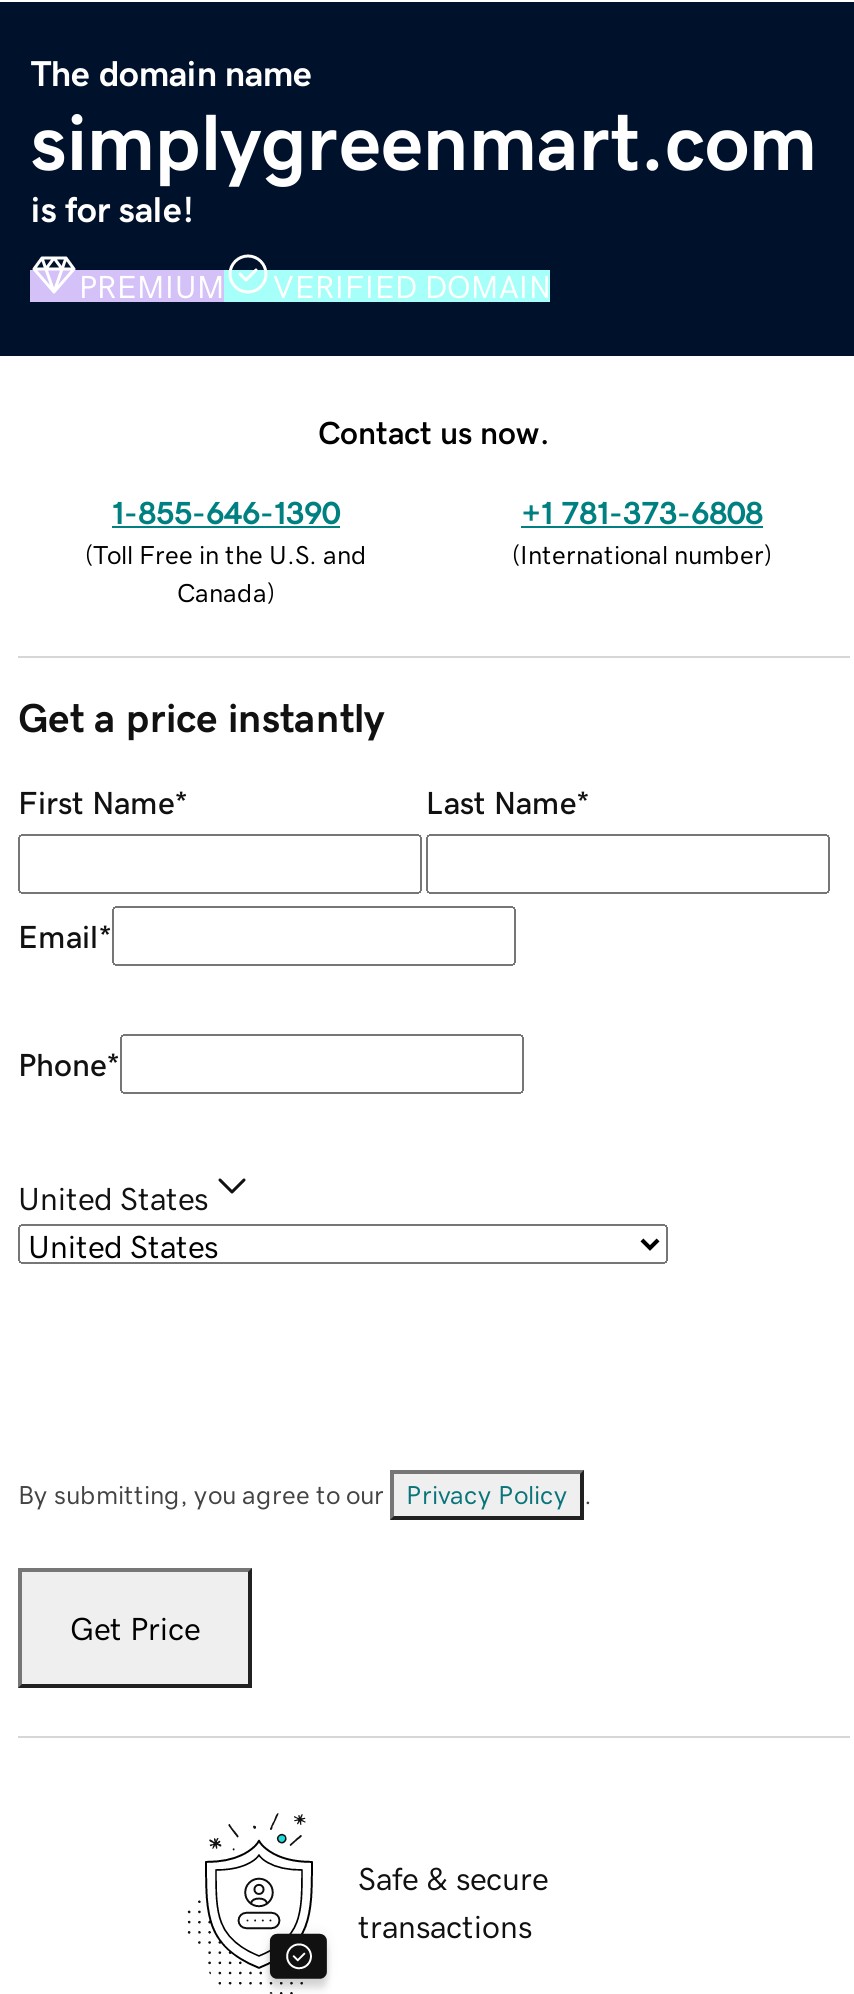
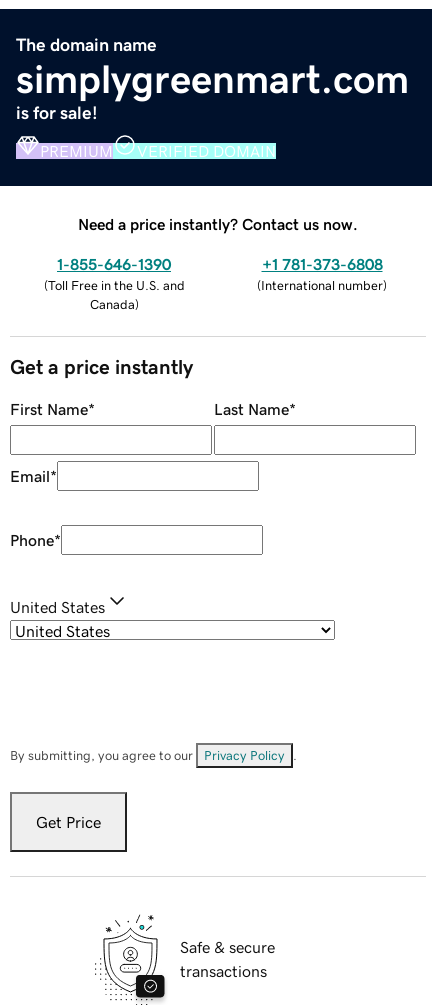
- Contact us now.
+ Need a price instantly? Contact us now.
